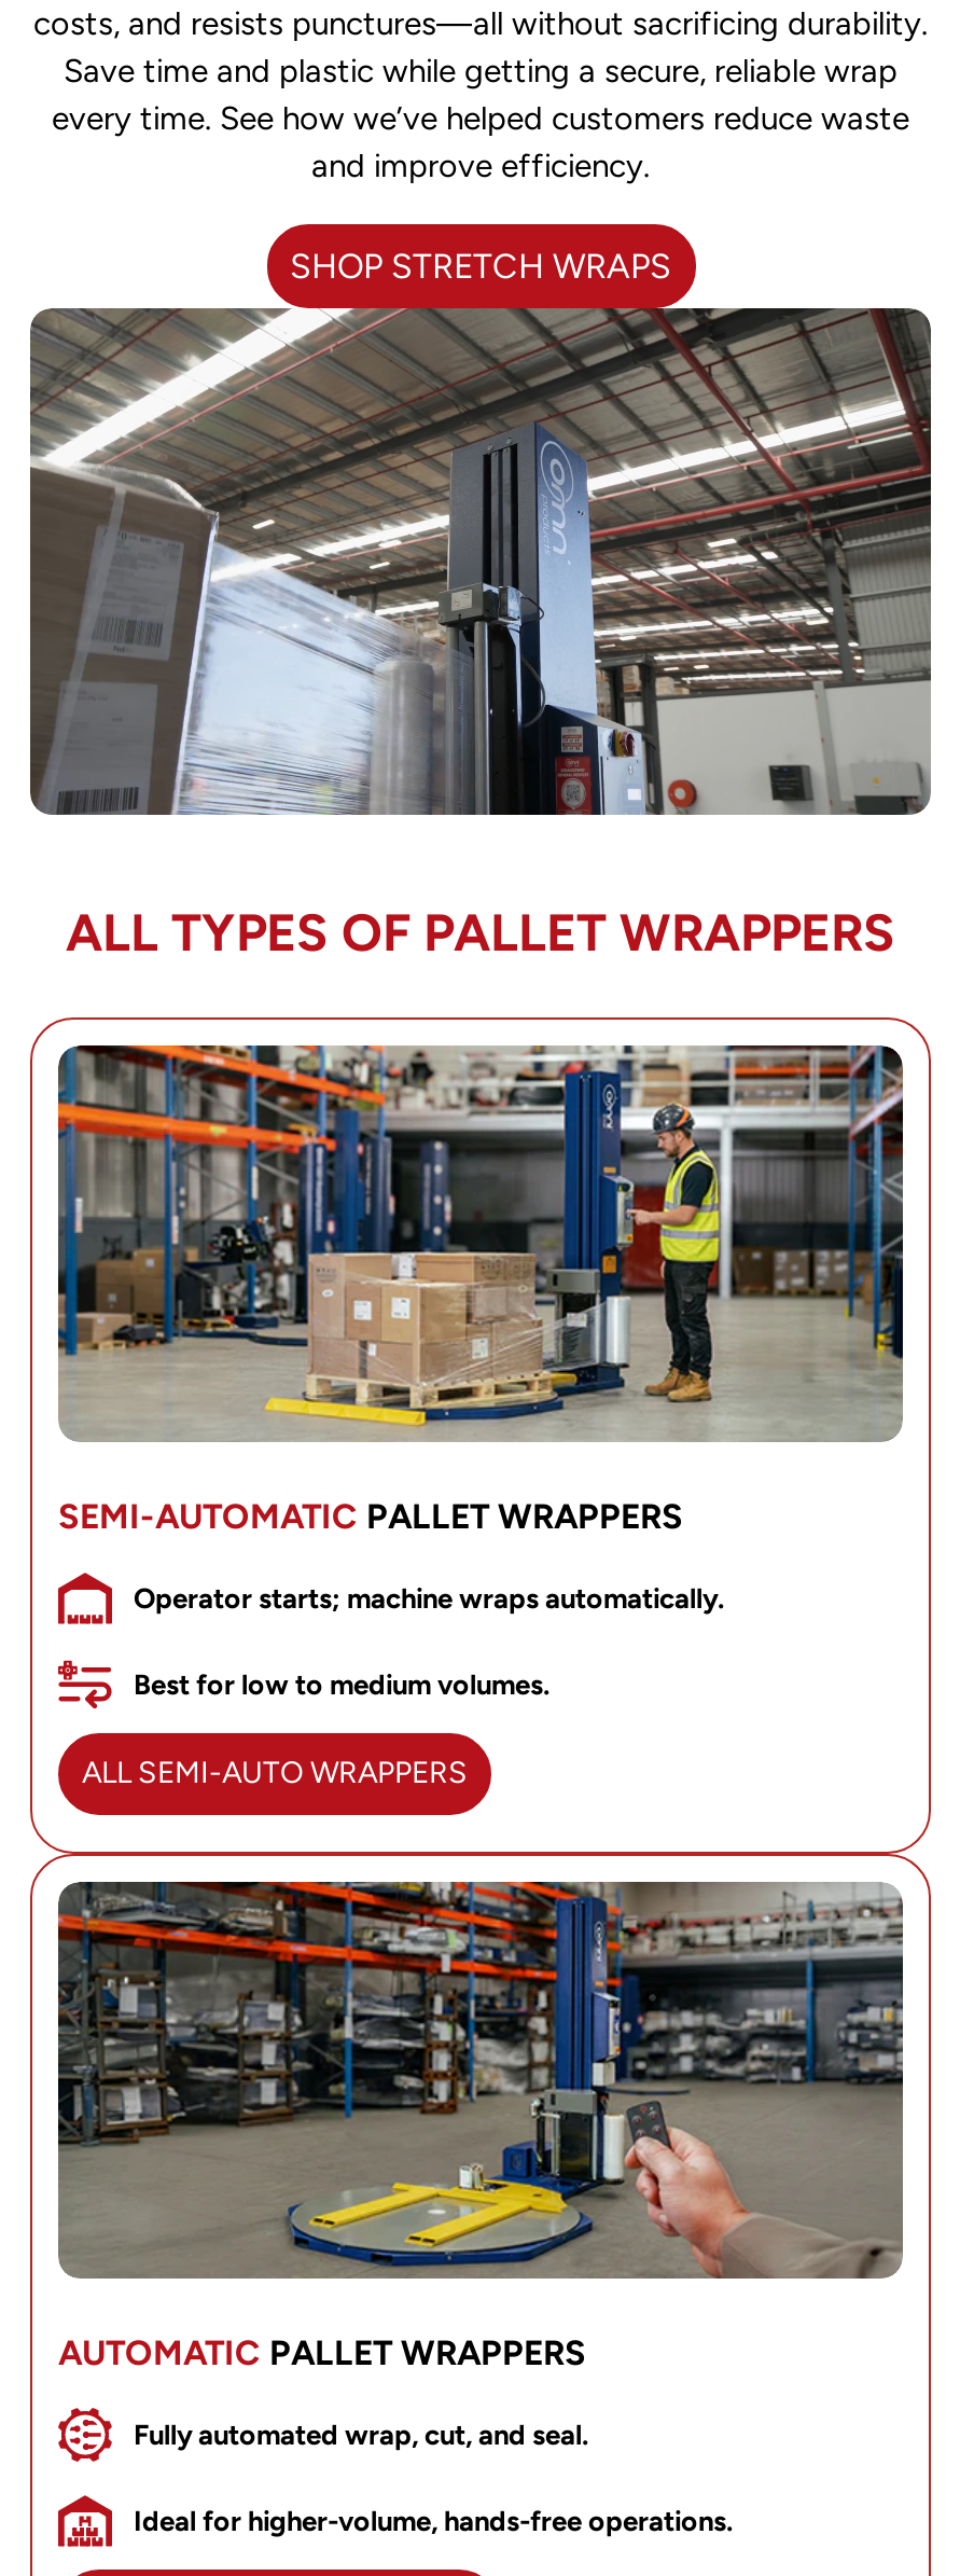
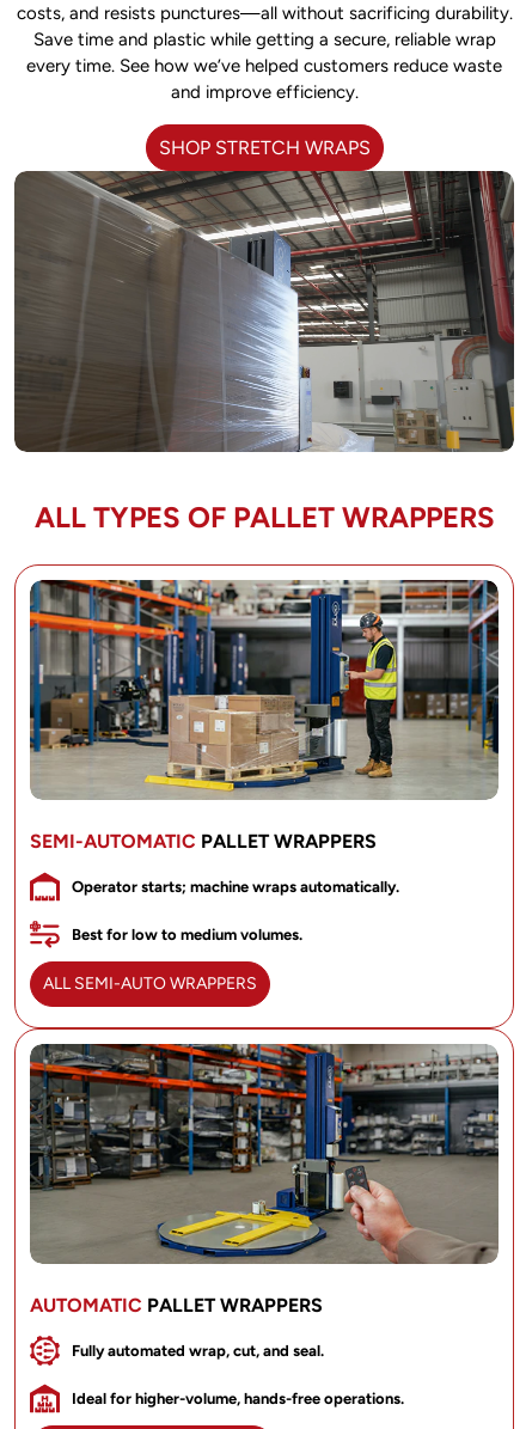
- [image]
+ [image]
